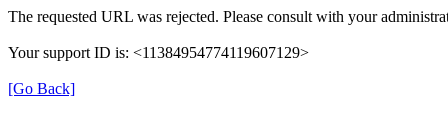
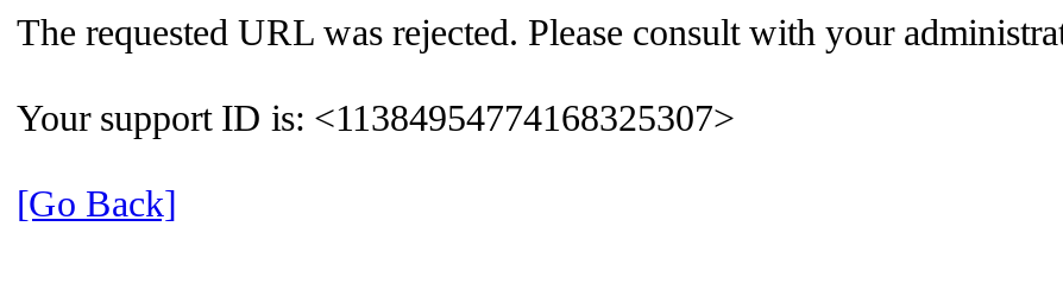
- Your support ID is: <11384954774119607129>
+ Your support ID is: <11384954774168325307>
